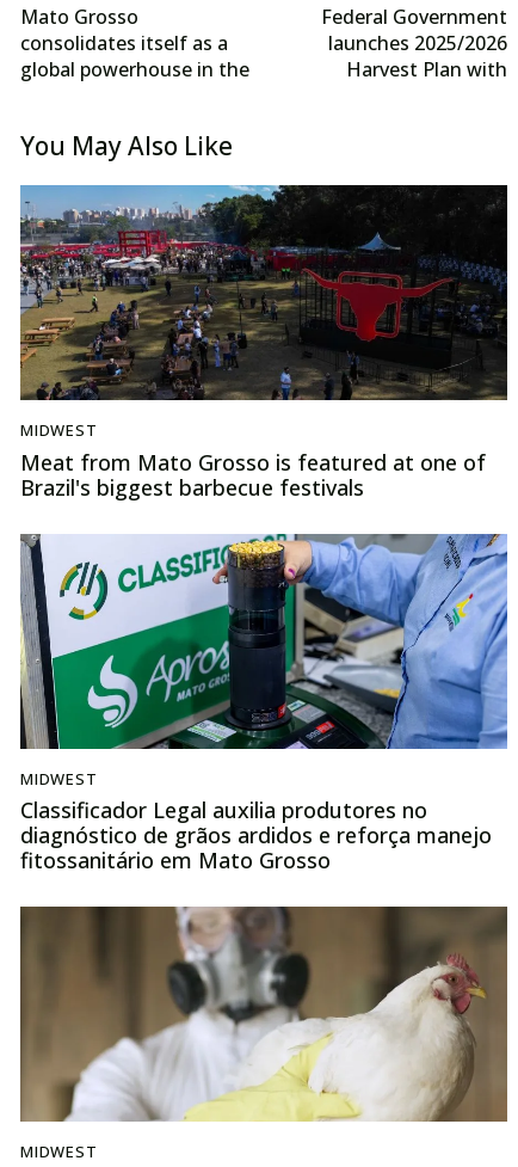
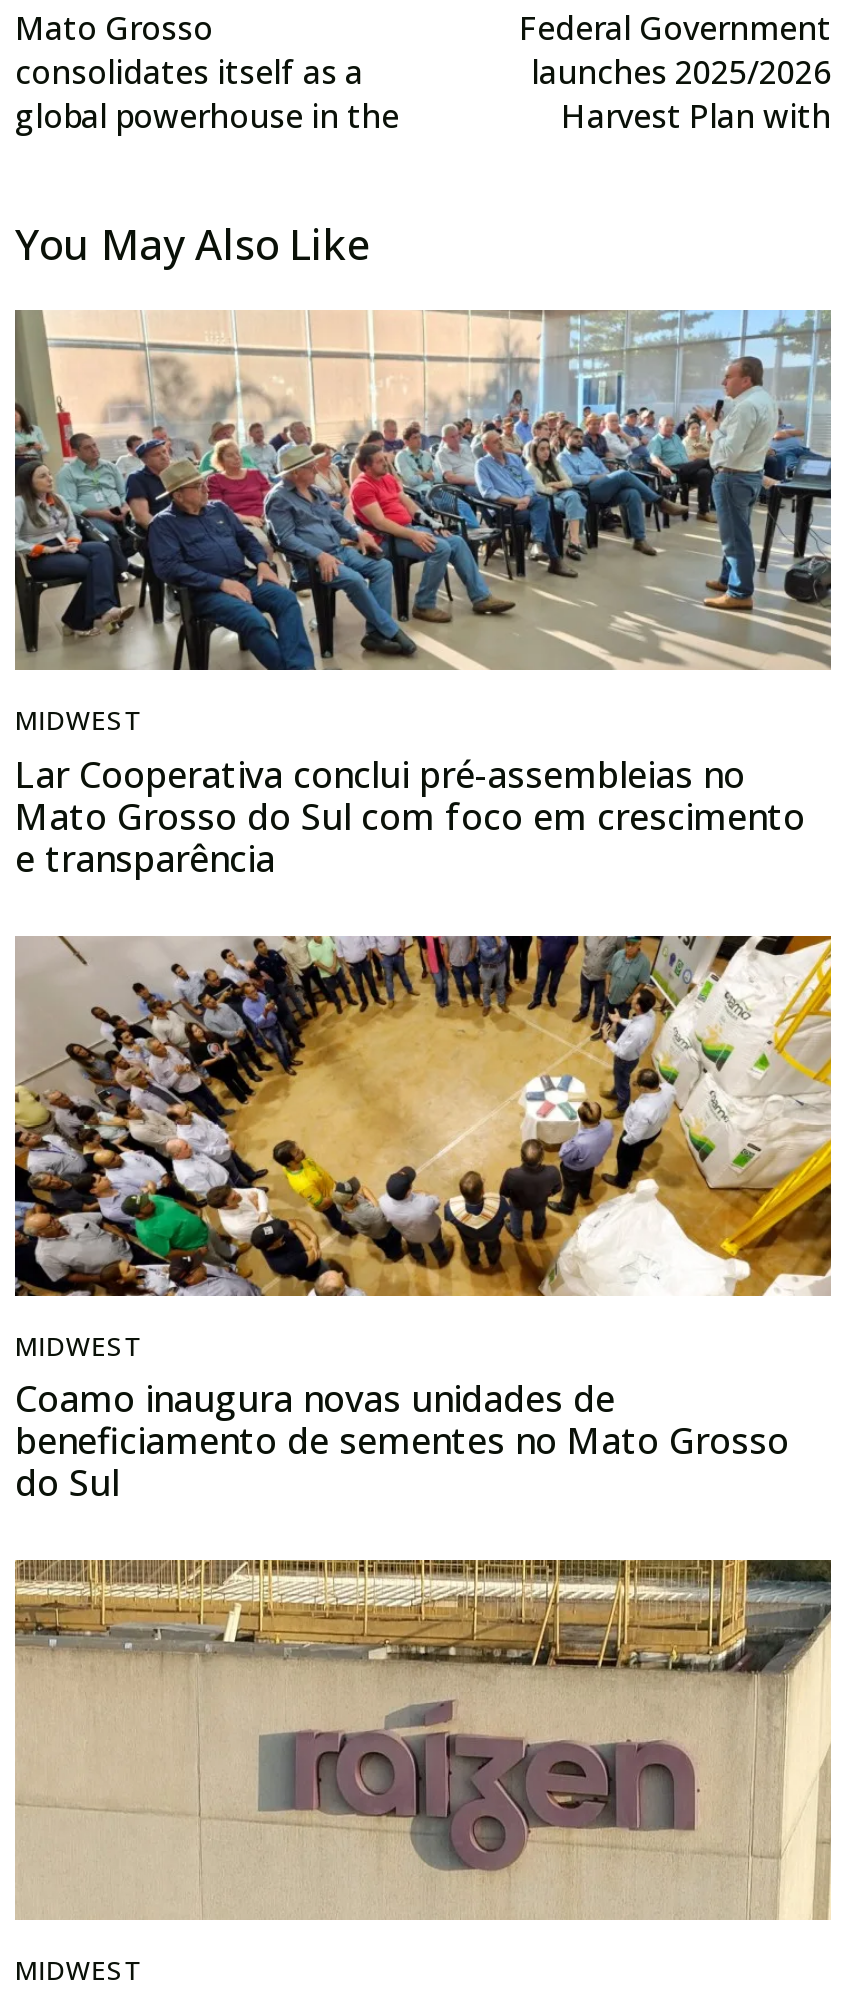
- [image]
- Meat from Mato Grosso is featured at one of
- Brazil's biggest barbecue festivals
+ [image]
+ Lar Cooperativa conclui pré-assembleias no
+ Mato Grosso do Sul com foco em crescimento
+ e transparência

- [image]
- Classificador Legal auxilia produtores no
- diagnóstico de grãos ardidos e reforça manejo
- fitossanitário em Mato Grosso
+ [image]
+ Coamo inaugura novas unidades de
+ beneficiamento de sementes no Mato Grosso
+ do Sul

- [image]
+ [image]
